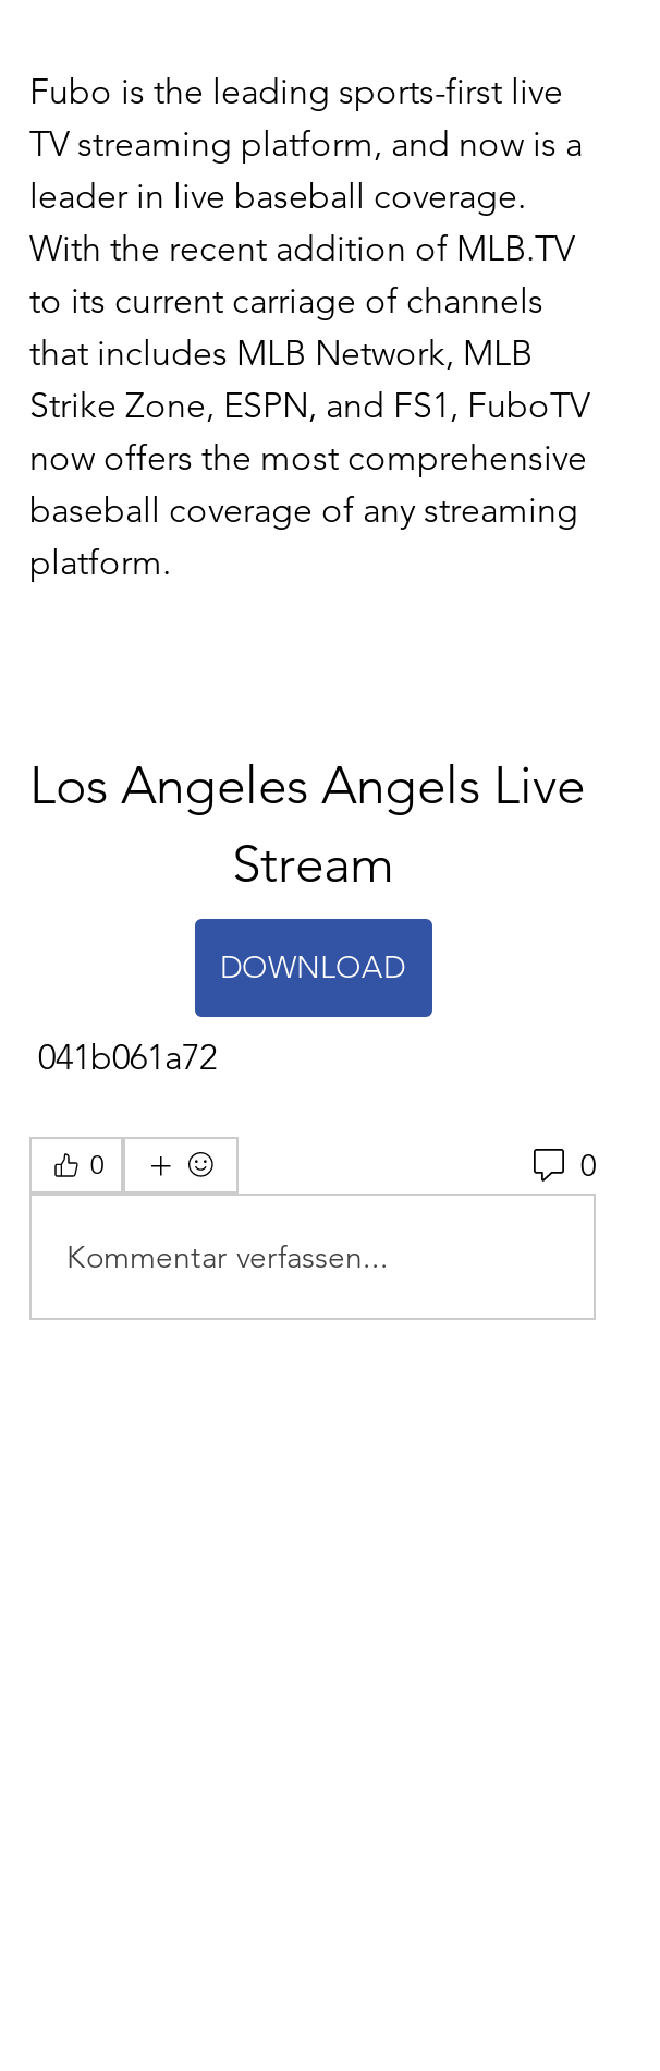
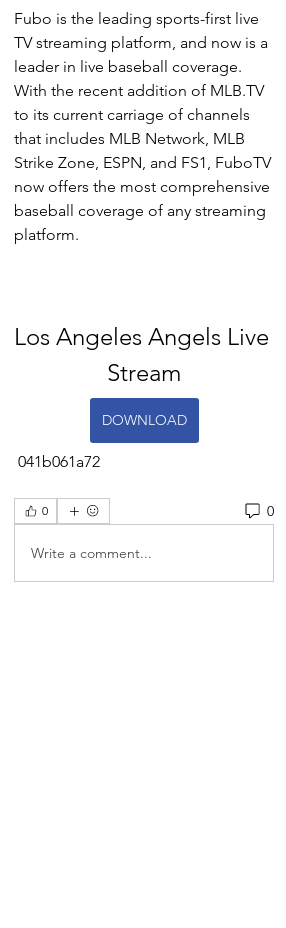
- Kommentar verfassen...
+ Write a comment...
